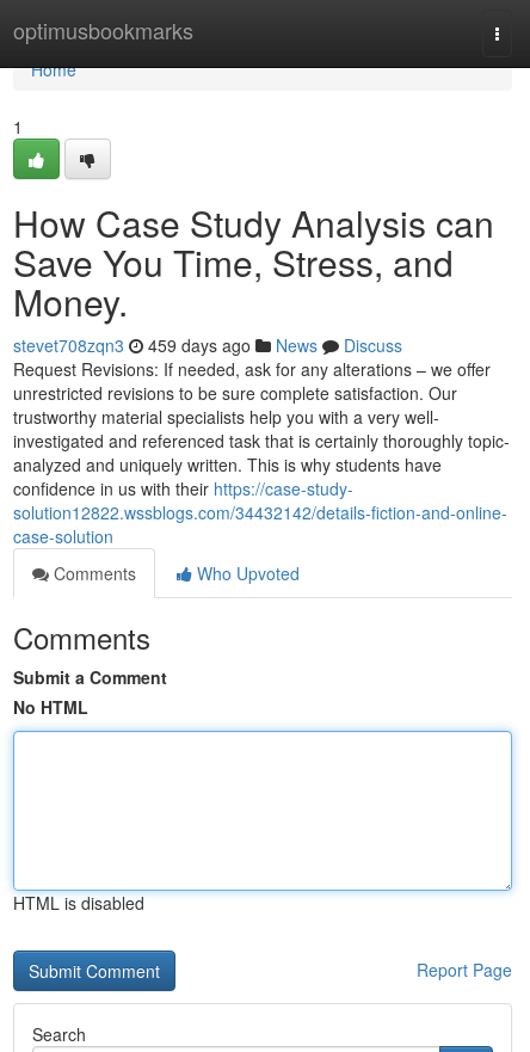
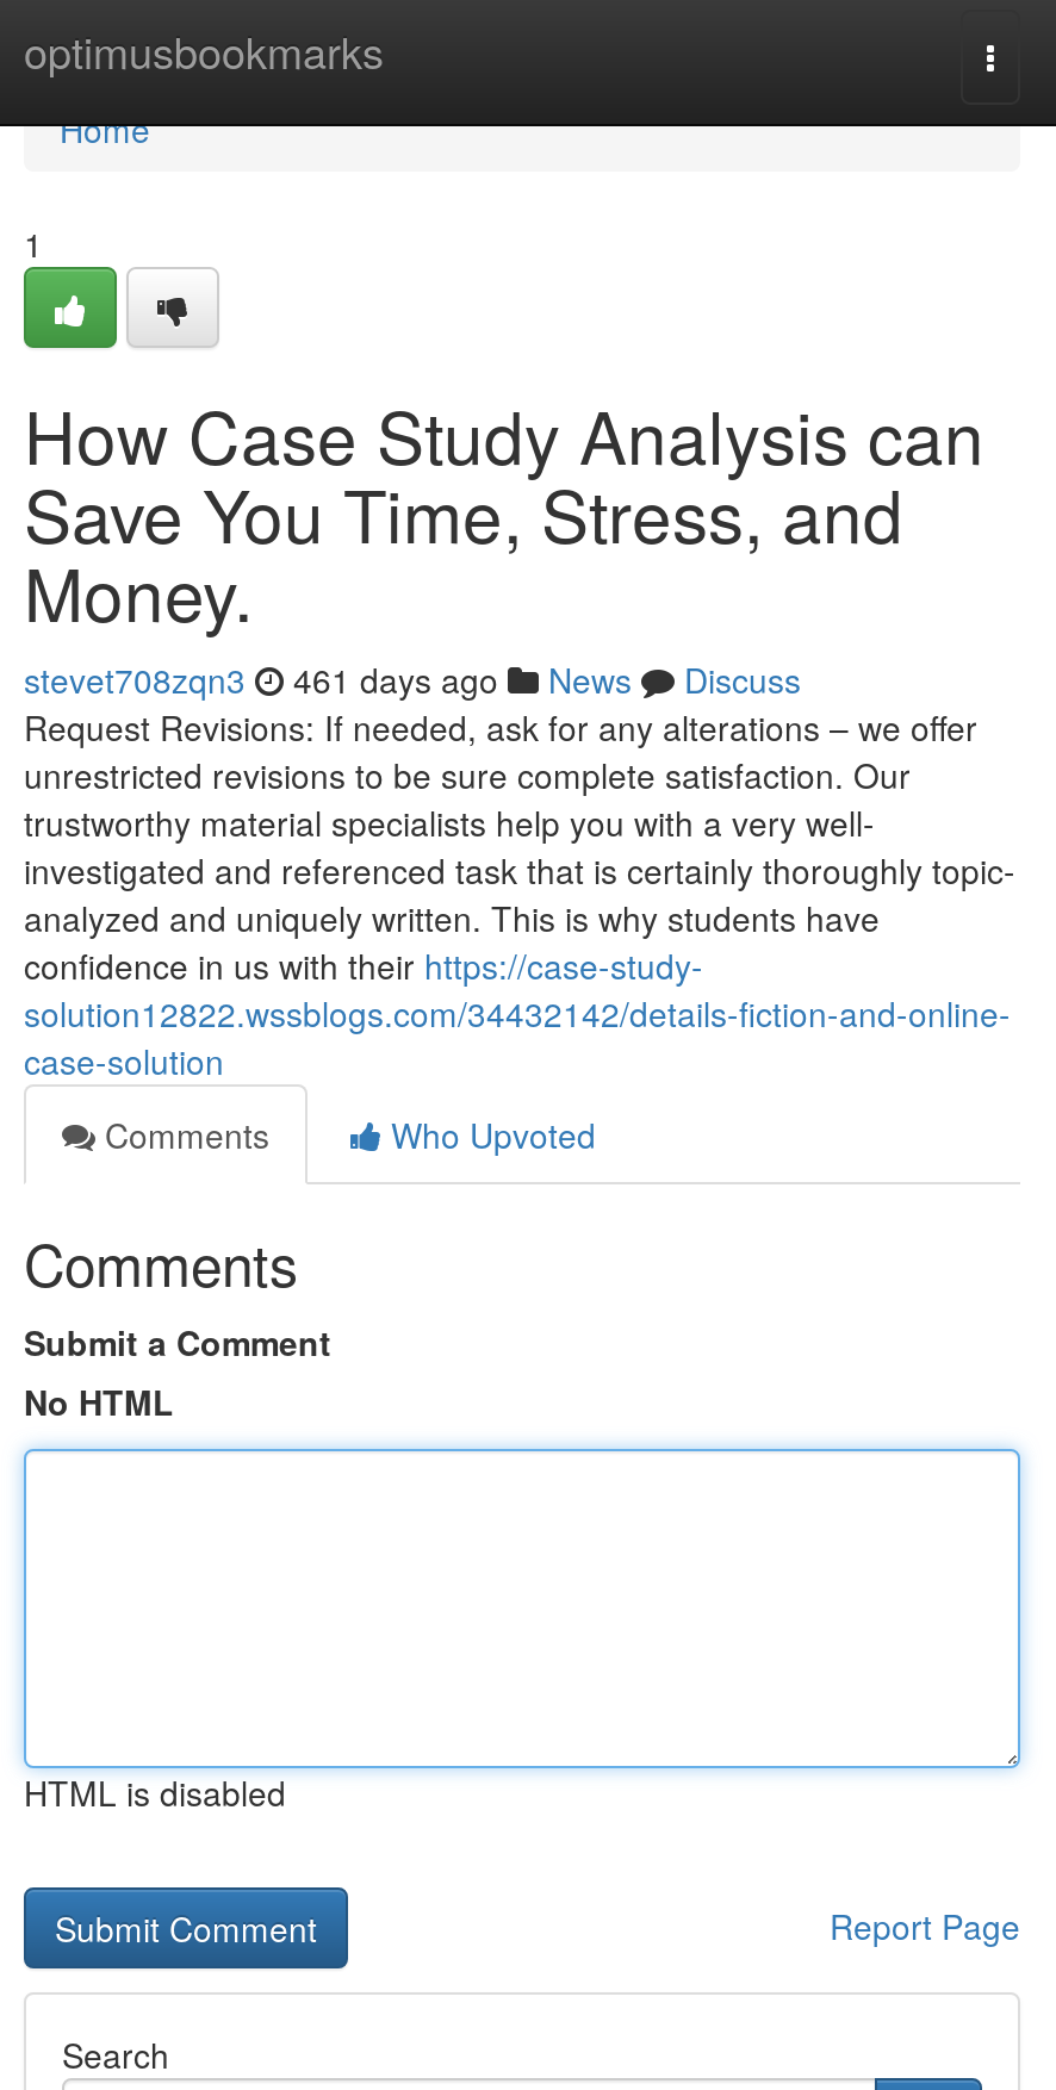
- stevet708zqn3 459 days ago News Discuss
+ stevet708zqn3 461 days ago News Discuss
